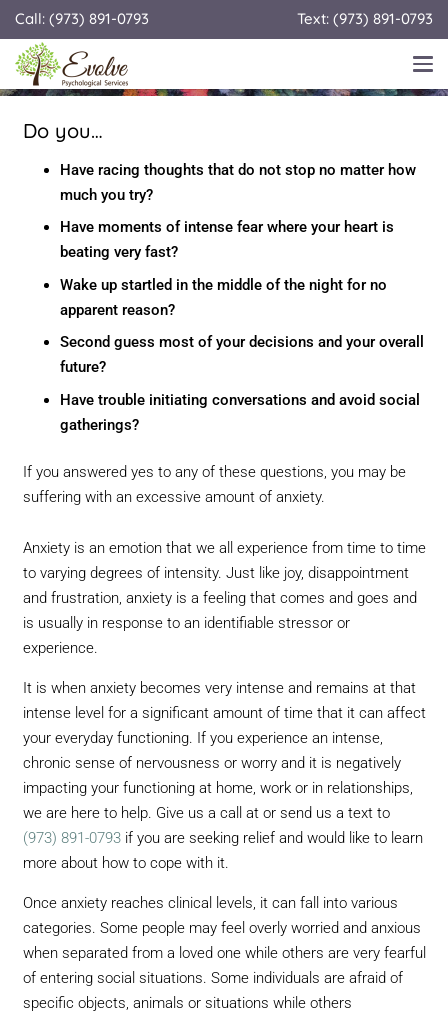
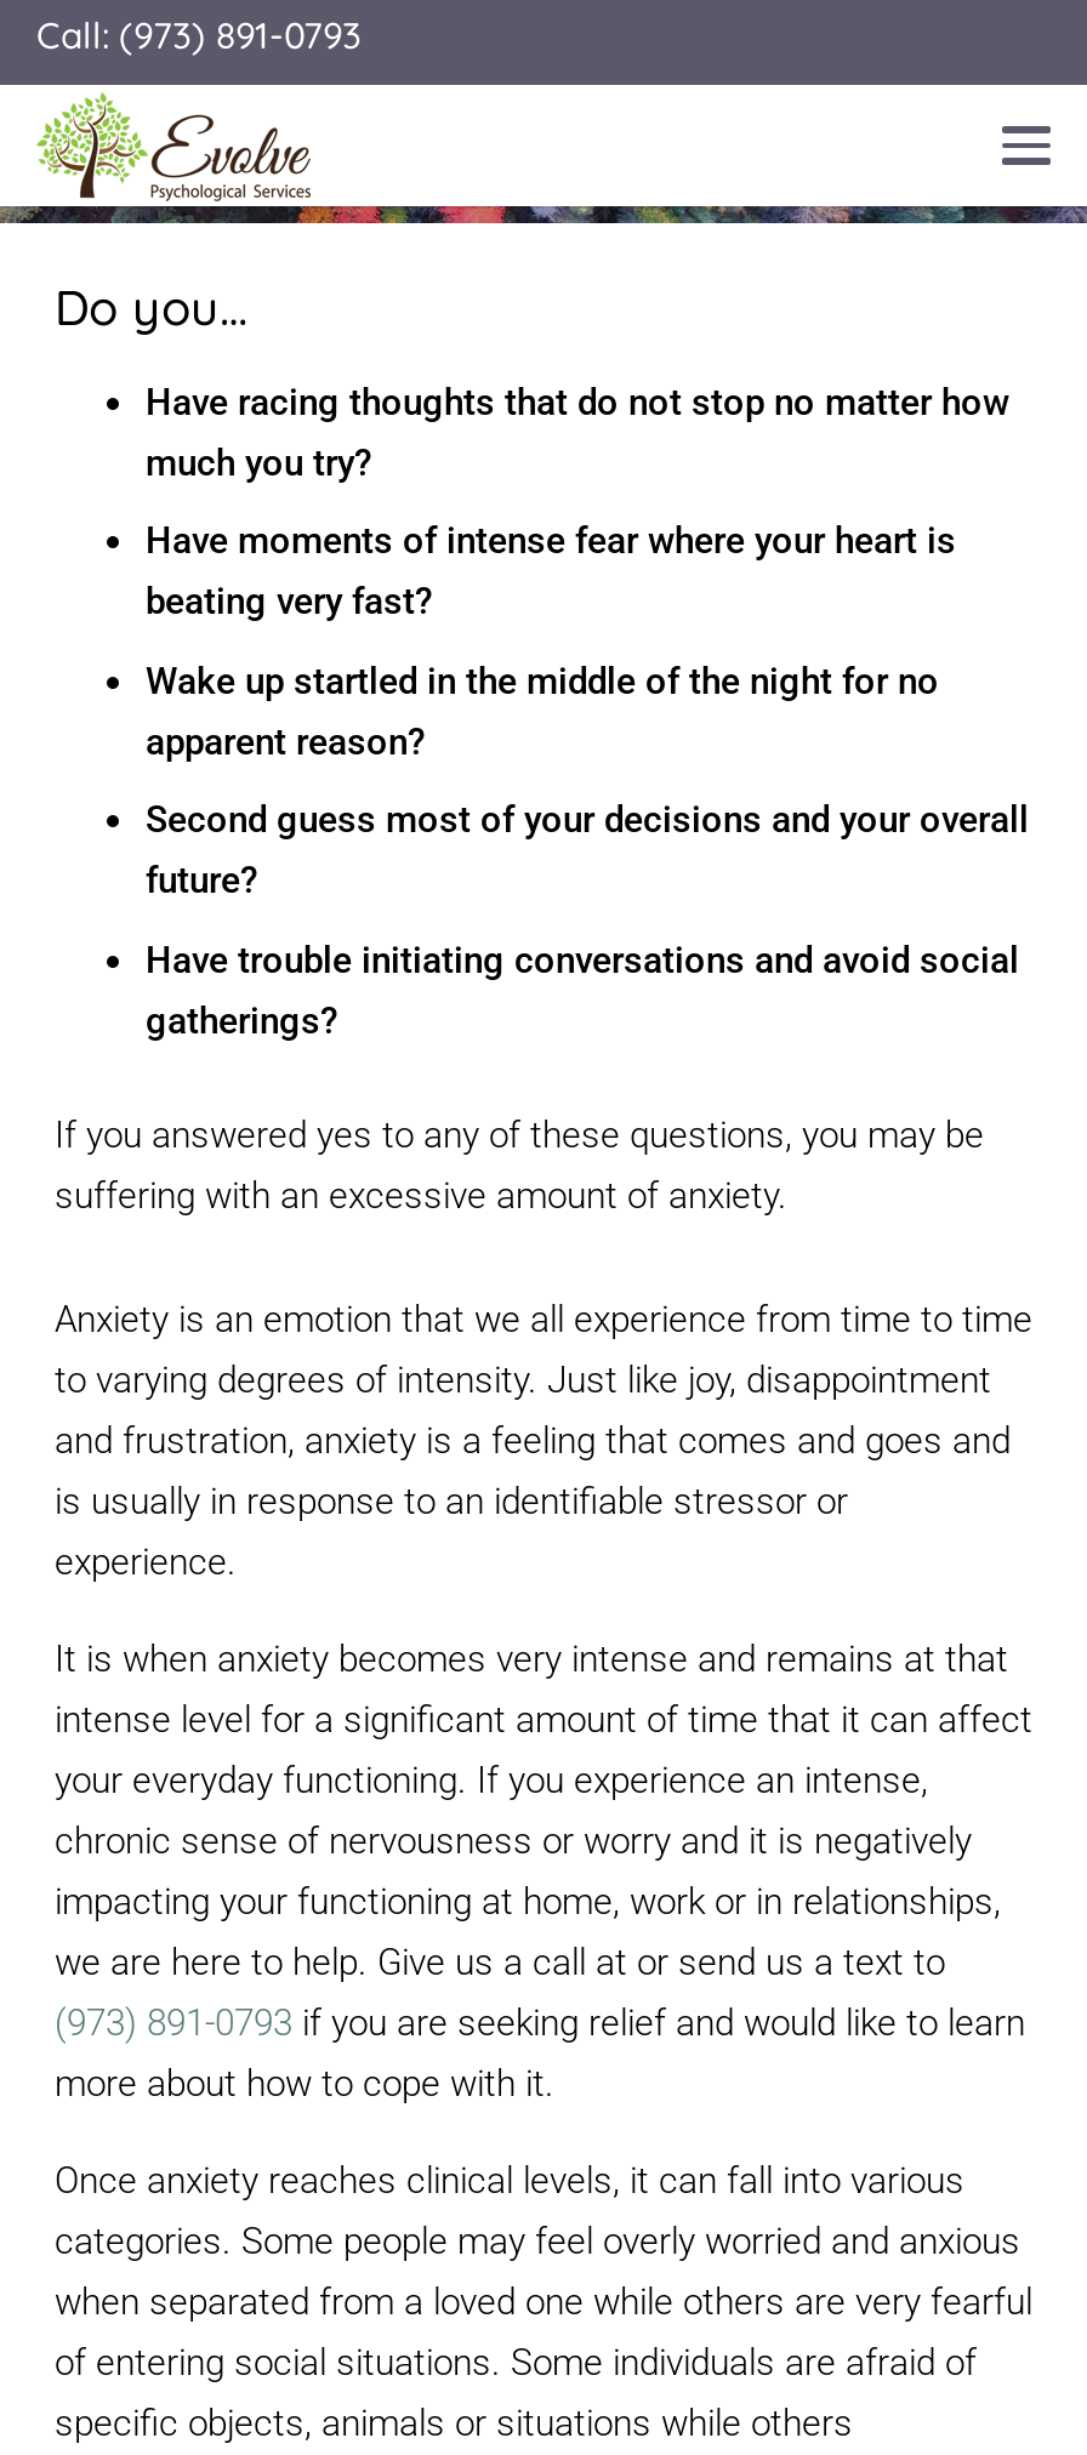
- Text: (973) 891-0793
